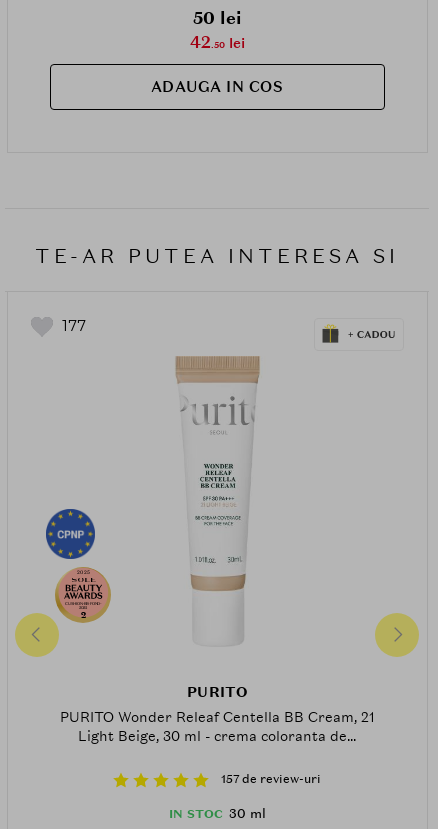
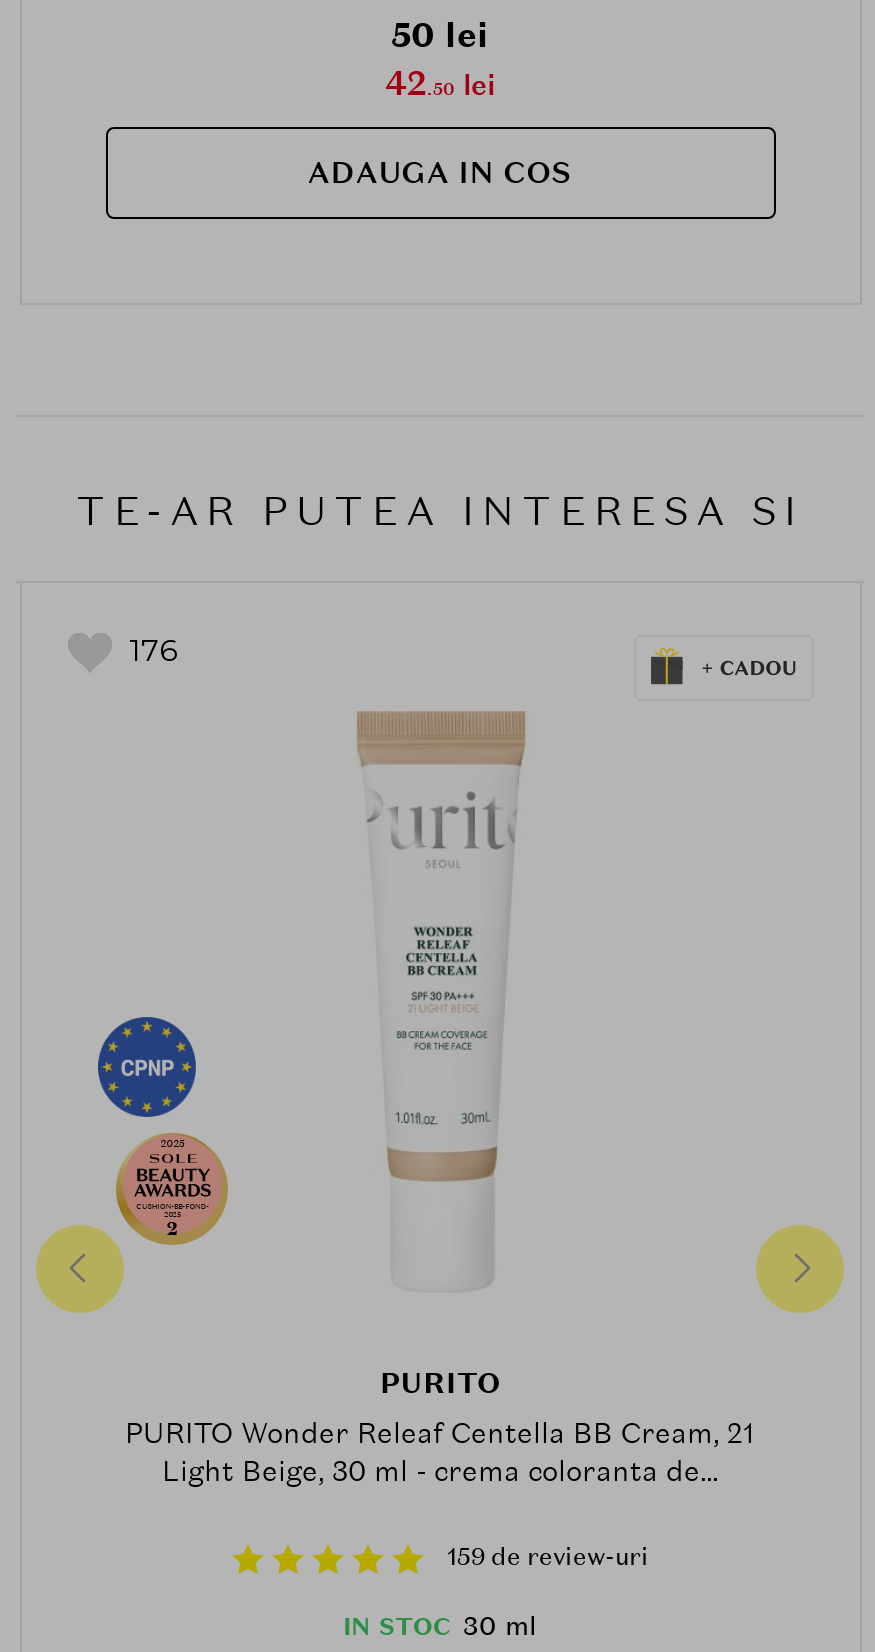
- 177
+ 176

- 157 de review-uri
+ 159 de review-uri
